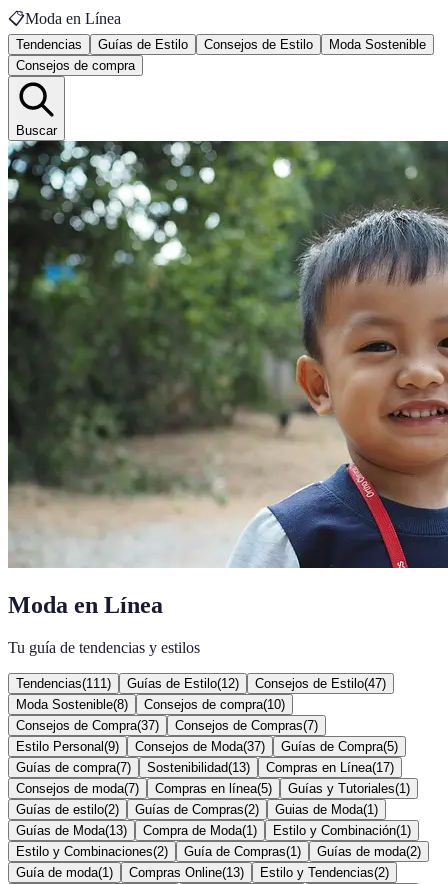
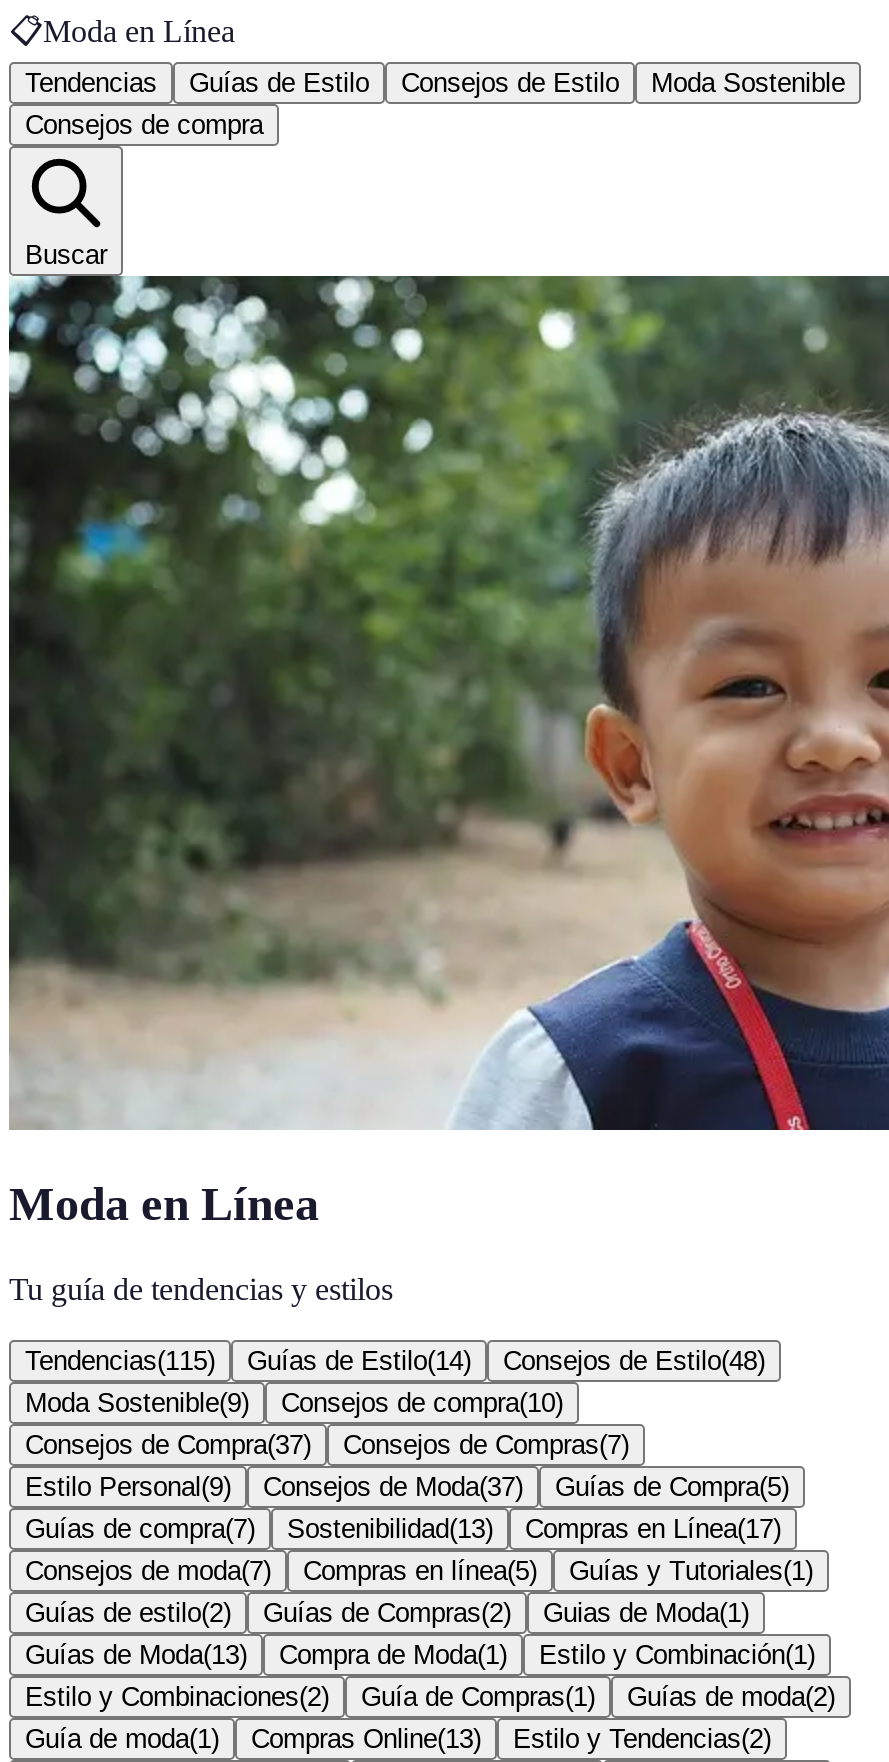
- Tendencias(111)
+ Tendencias(115)

- Guías de Estilo(12)
+ Guías de Estilo(14)

- Consejos de Estilo(47)
+ Consejos de Estilo(48)

- Moda Sostenible(8)
+ Moda Sostenible(9)
